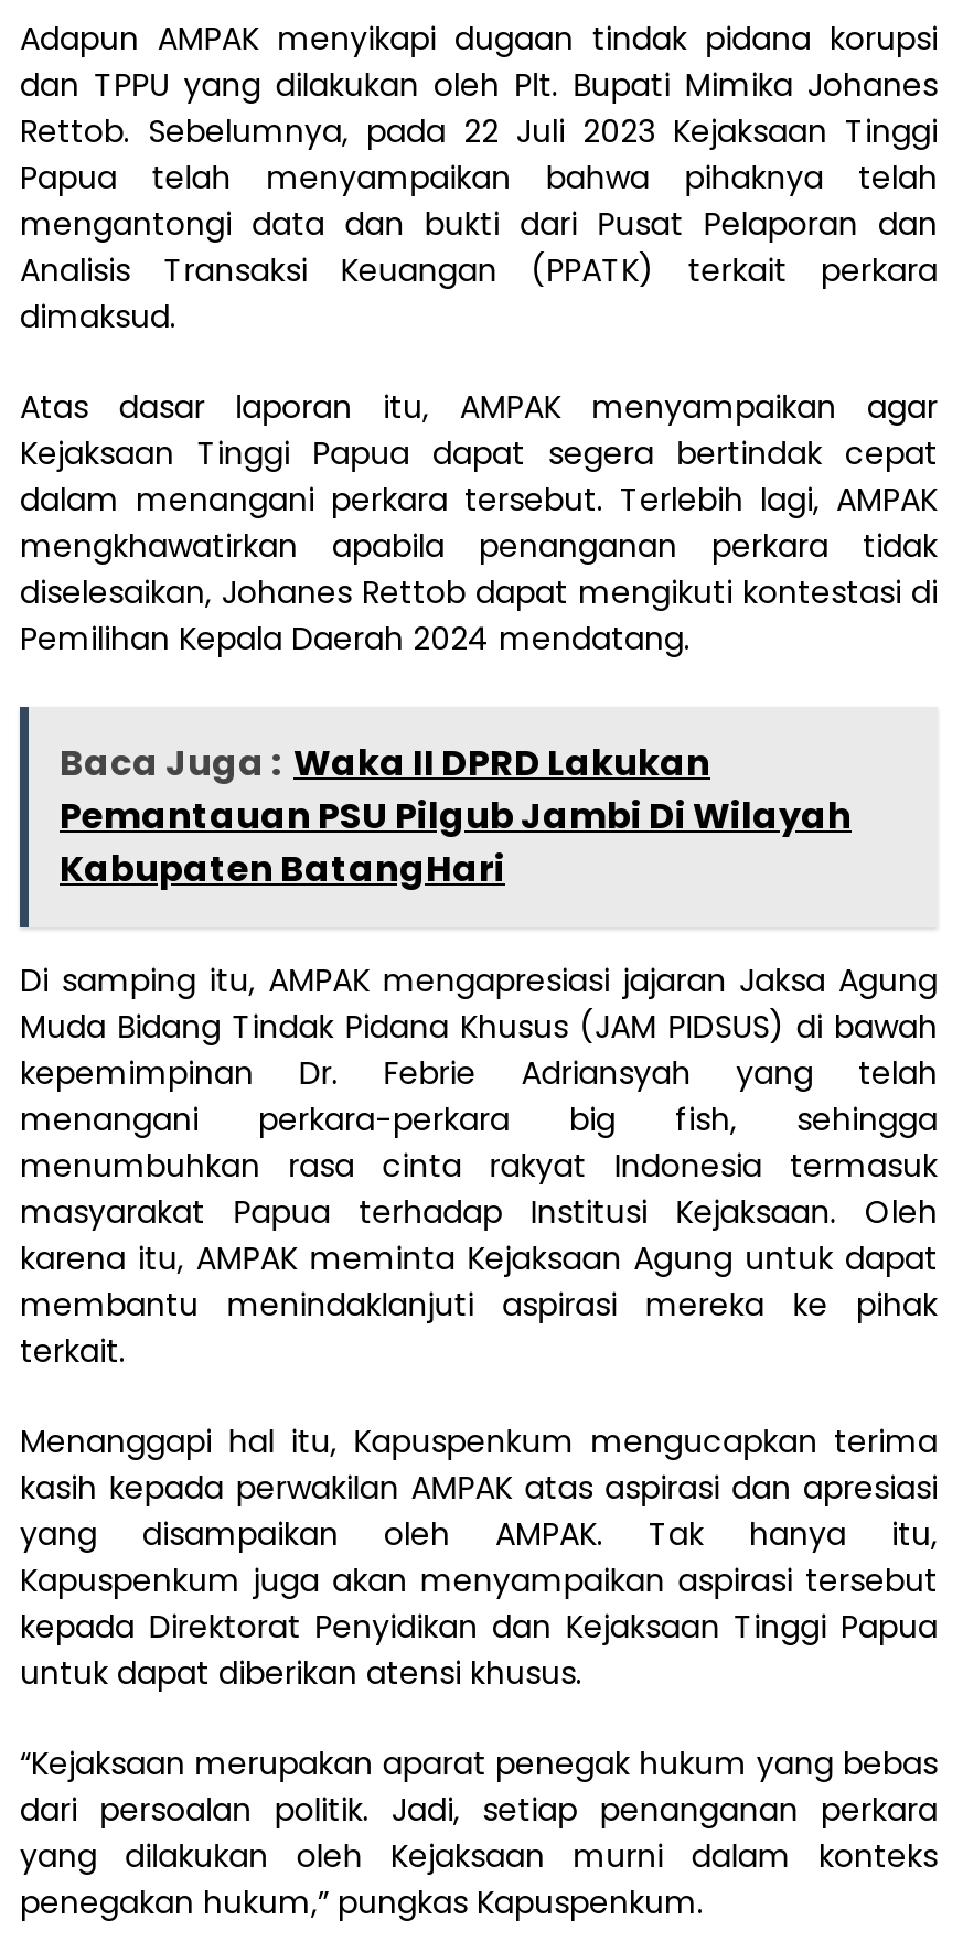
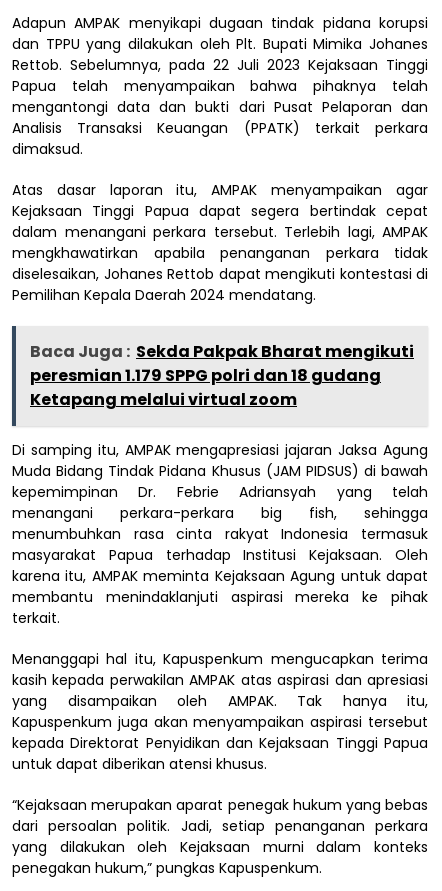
- Baca Juga : Waka II DPRD Lakukan
- Pemantauan PSU Pilgub Jambi Di Wilayah
- Kabupaten BatangHari
+ Baca Juga : Sekda Pakpak Bharat mengikuti
+ peresmian 1.179 SPPG polri dan 18 gudang
+ Ketapang melalui virtual zoom
